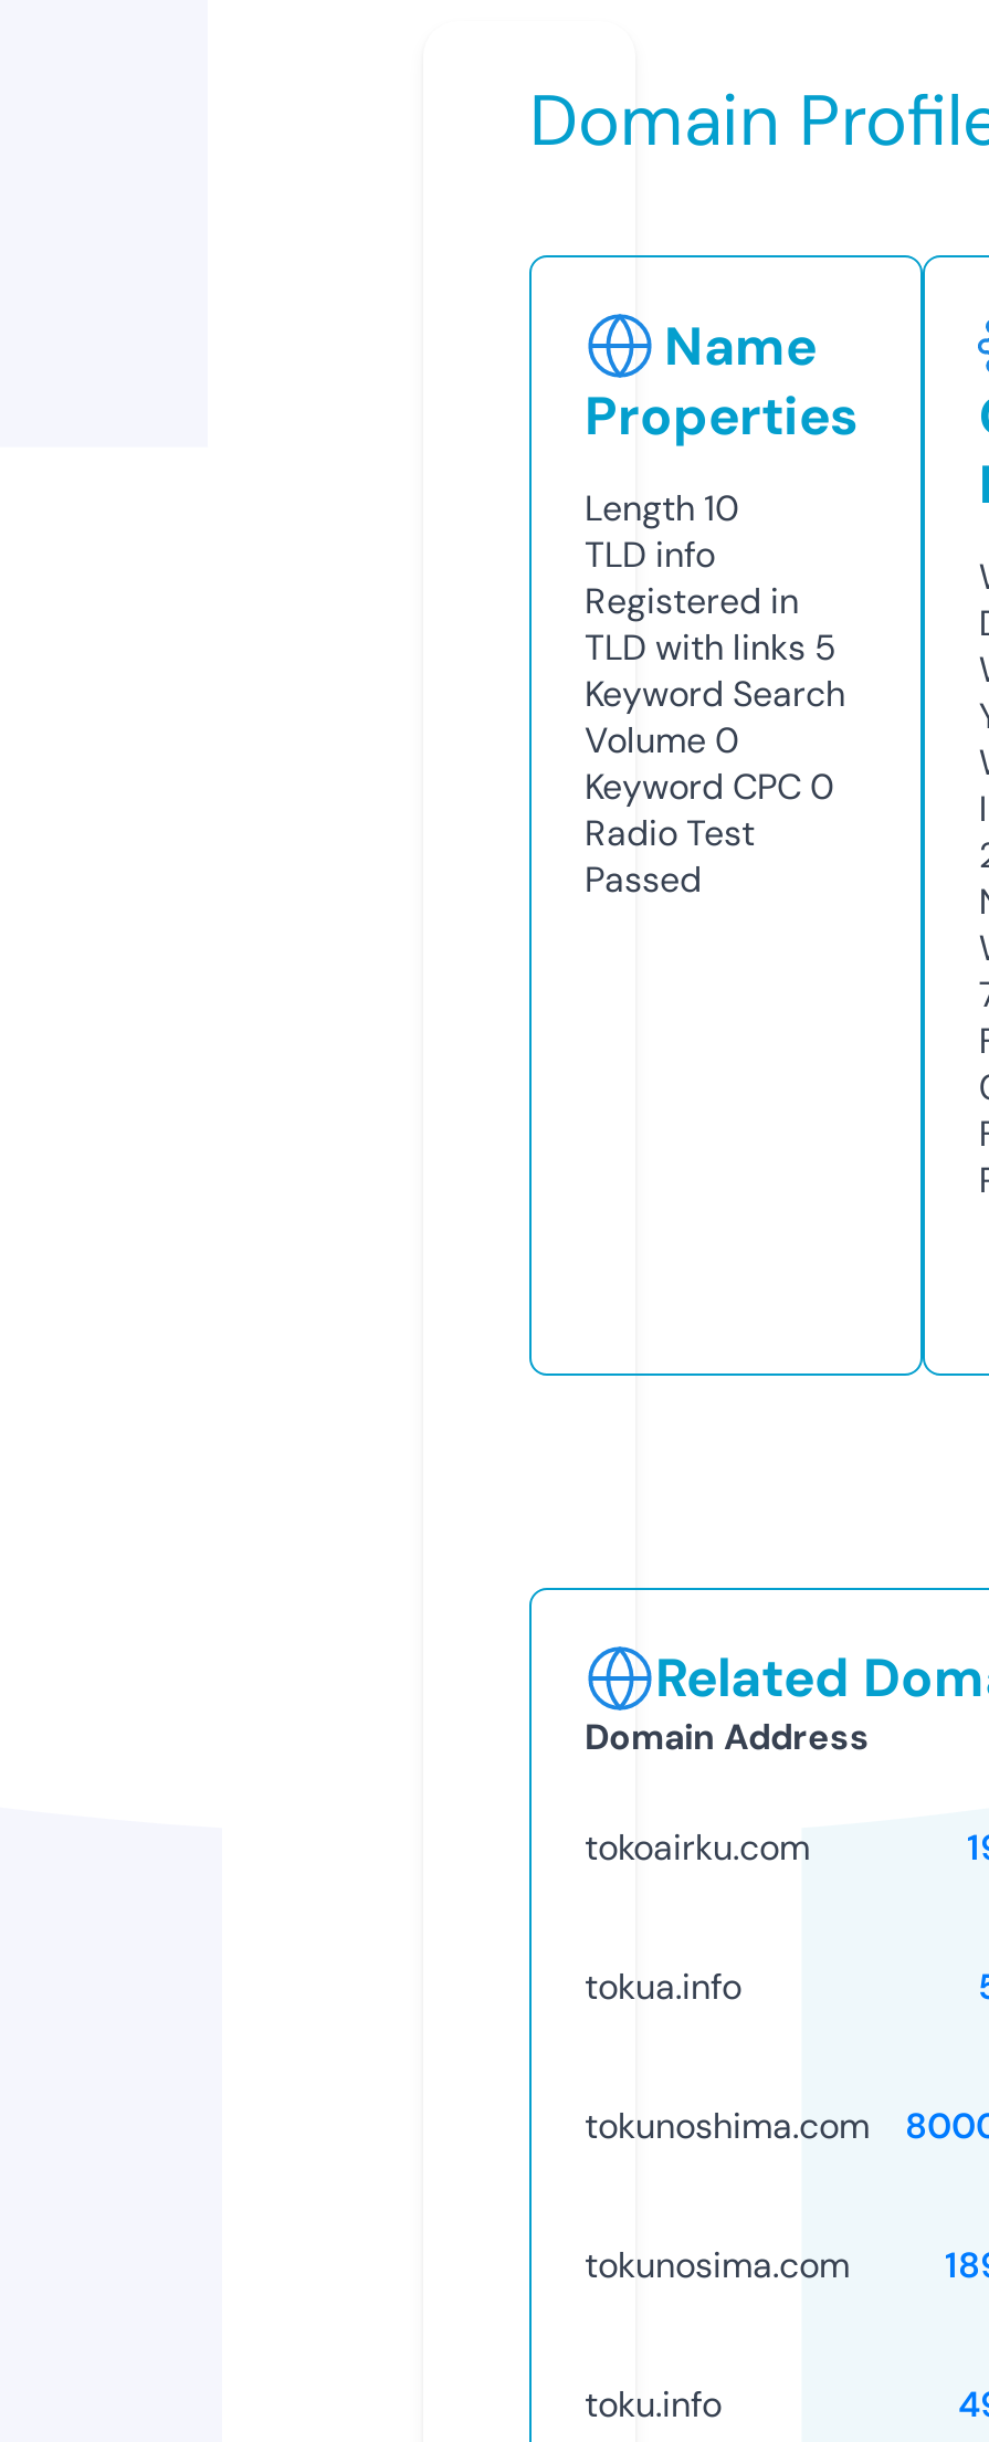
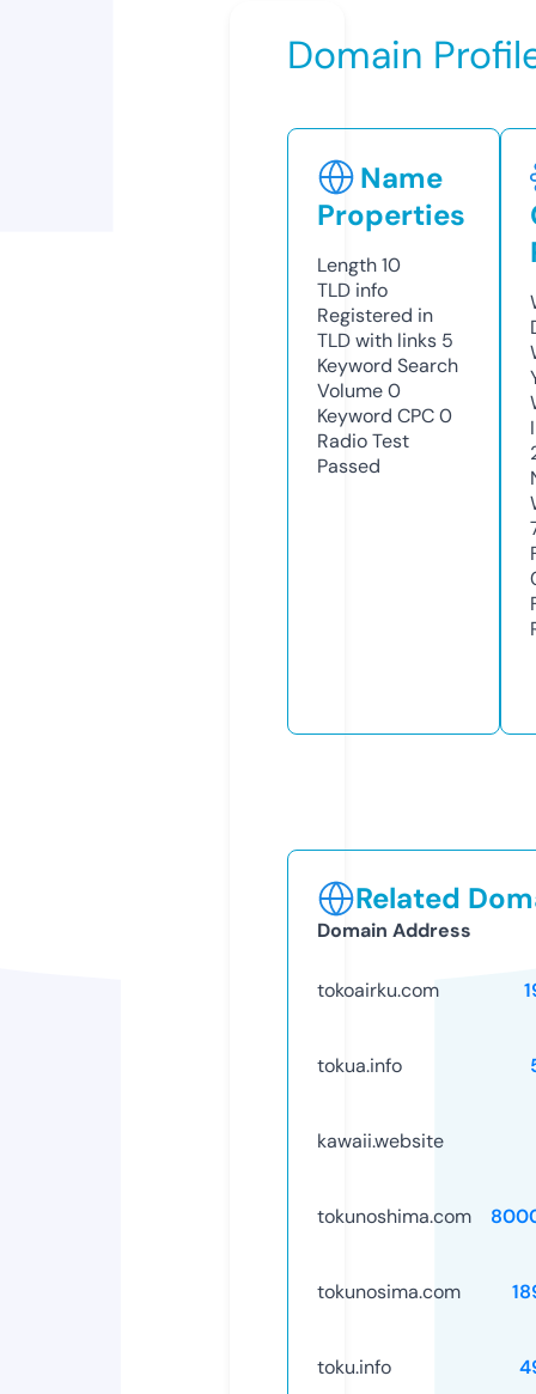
+ kawaii.website
